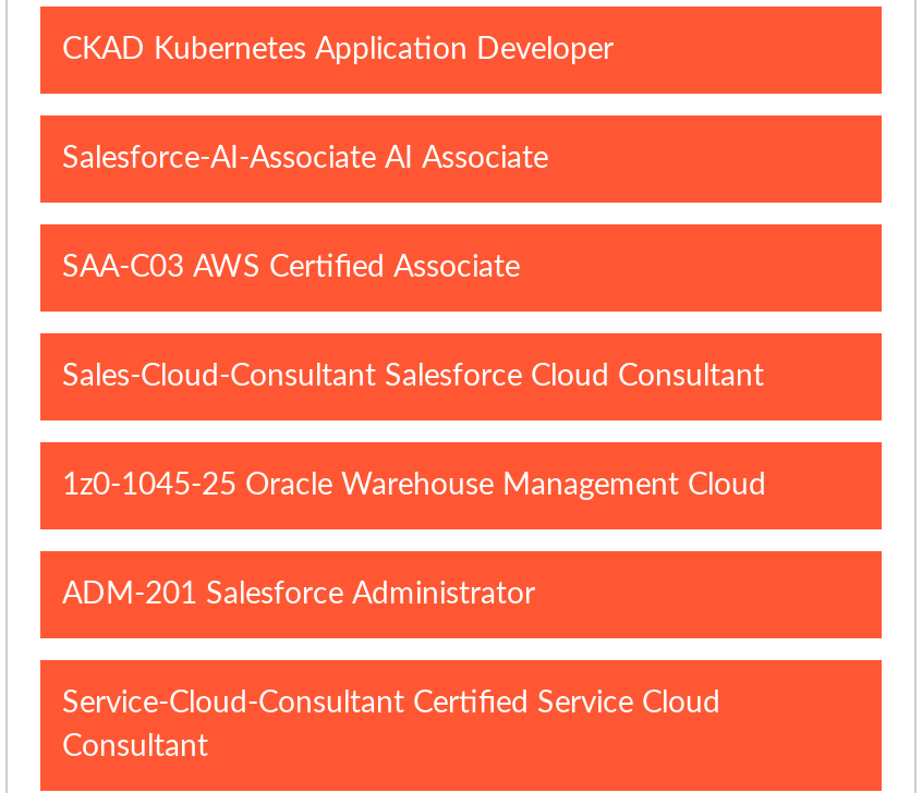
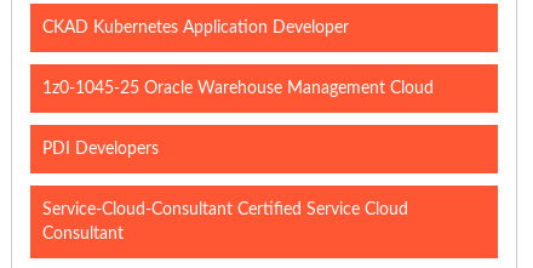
- Salesforce-AI-Associate AI Associate

- SAA-C03 AWS Certified Associate

- Sales-Cloud-Consultant Salesforce Cloud Consultant

- ADM-201 Salesforce Administrator
+ PDI Developers
